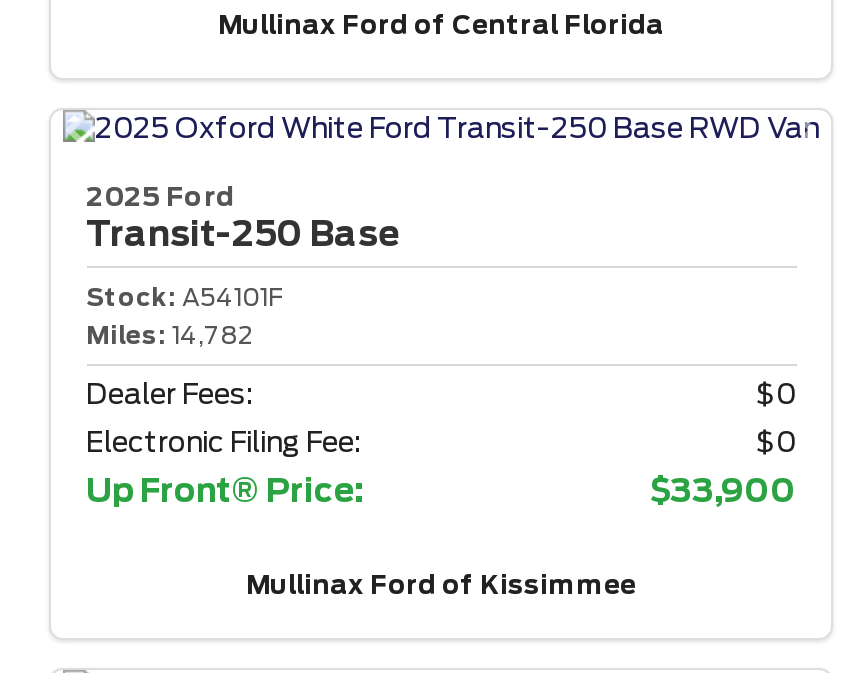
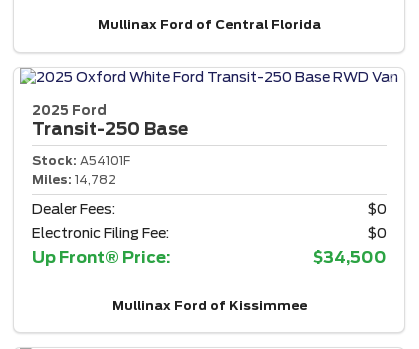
- $33,900
+ $34,500
